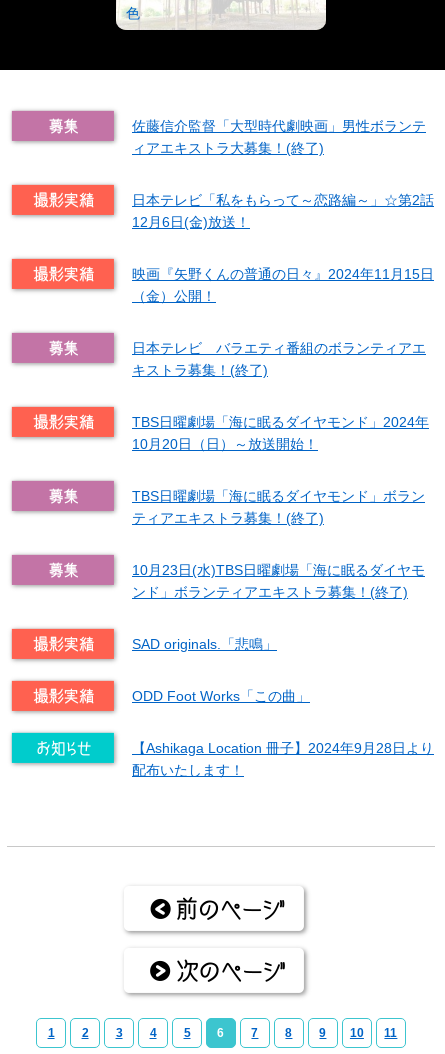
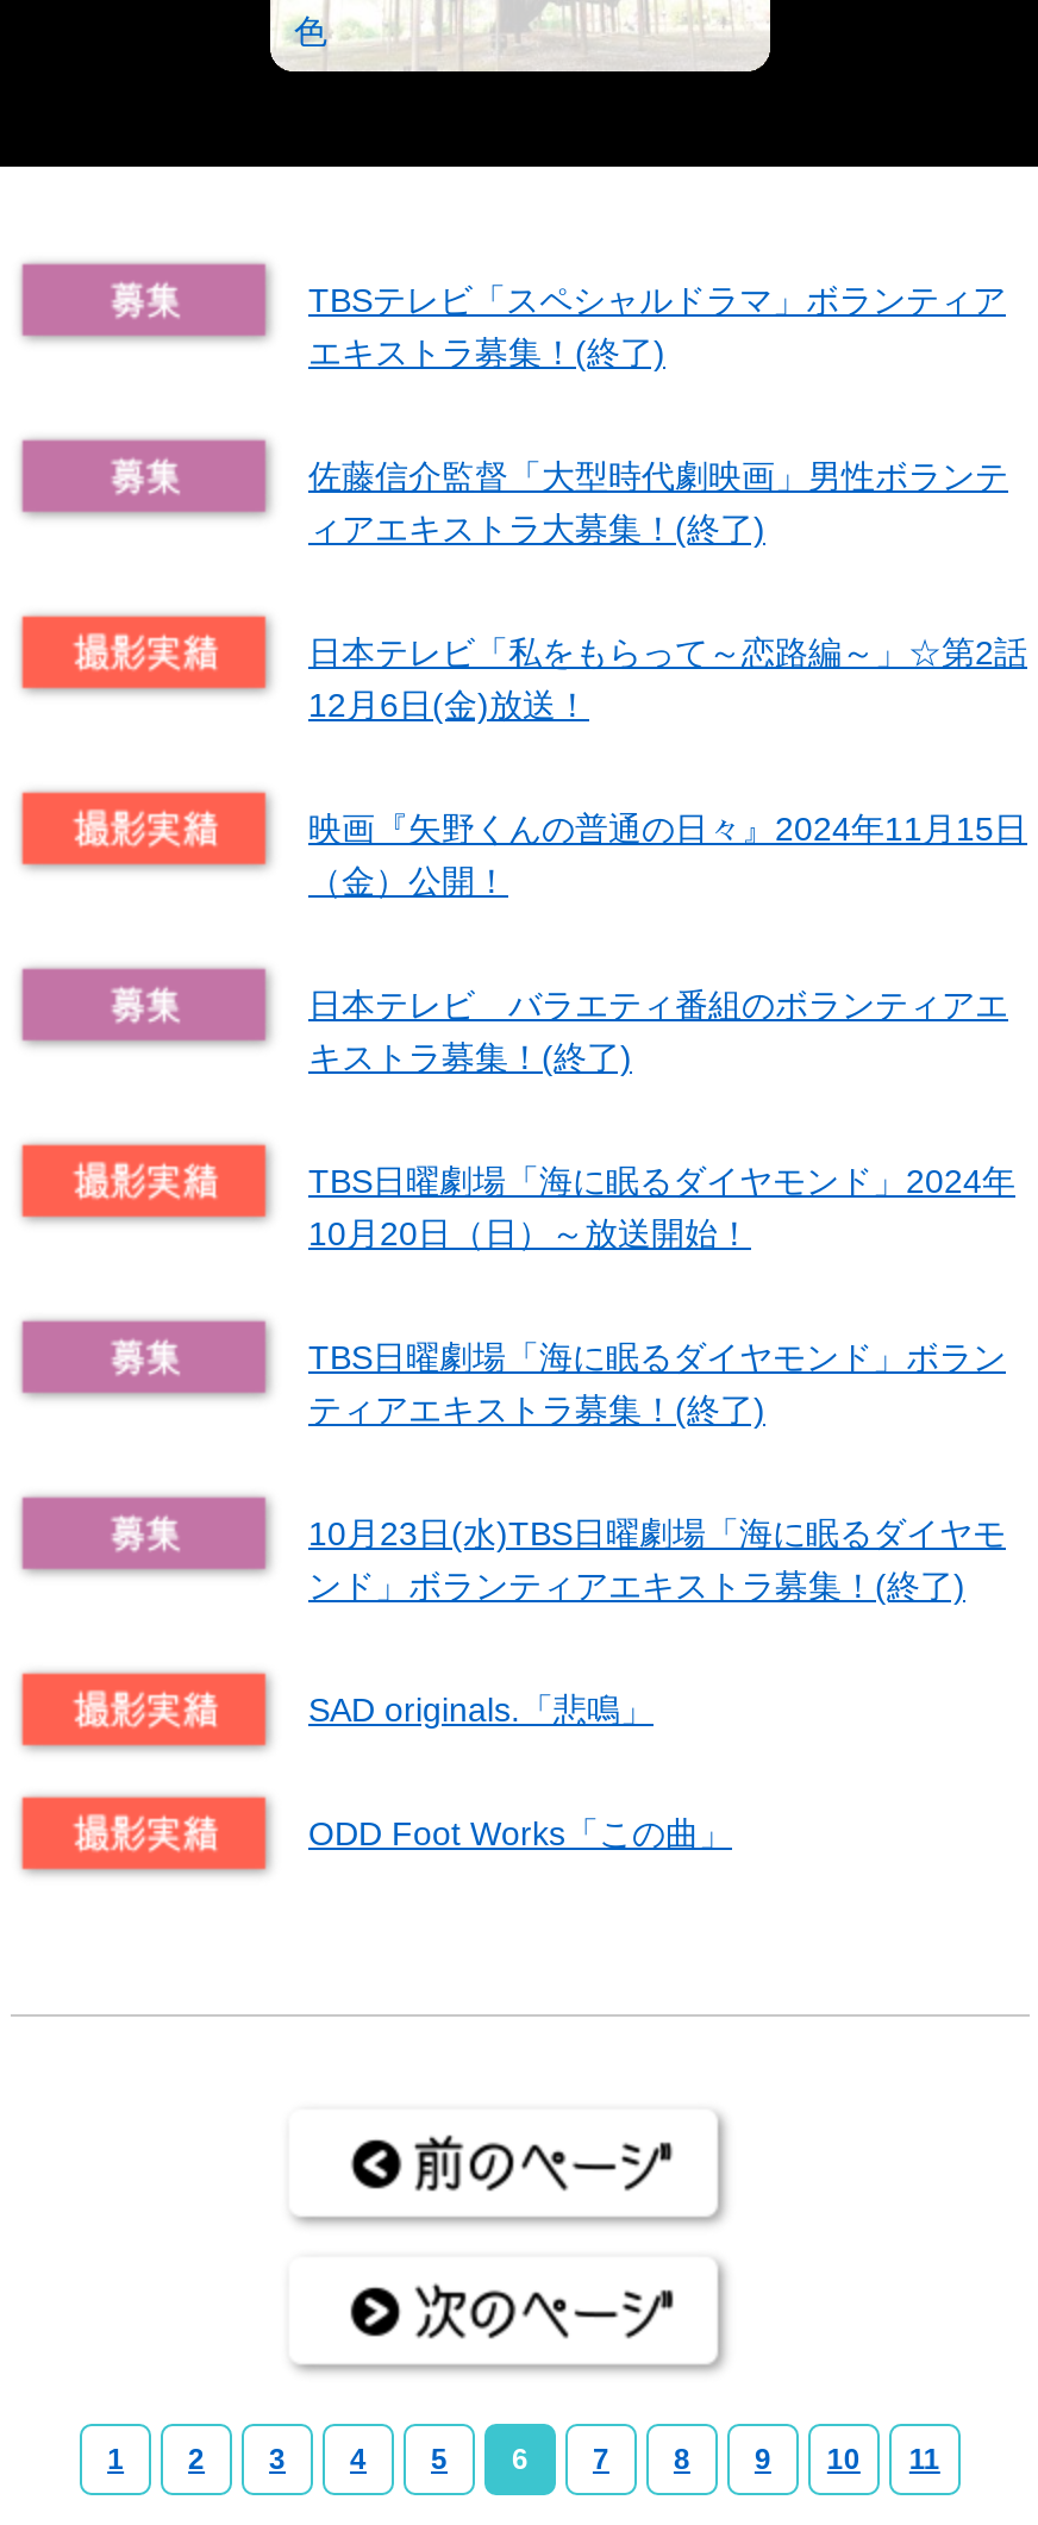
+ TBSテレビ「スペシャルドラマ」ボランティア
+ エキストラ募集！(終了)

moved down: 佐藤信介監督「大型時代劇映画」男性ボランテ | ィアエキストラ大募集！(終了) | 12月6日(金)放送！ | ... | SAD originals.「悲鳴」 | ODD Foot Works「この曲」

- [image]
- 【Ashikaga Location 冊子】2024年9月28日より
- 配布いたします！
